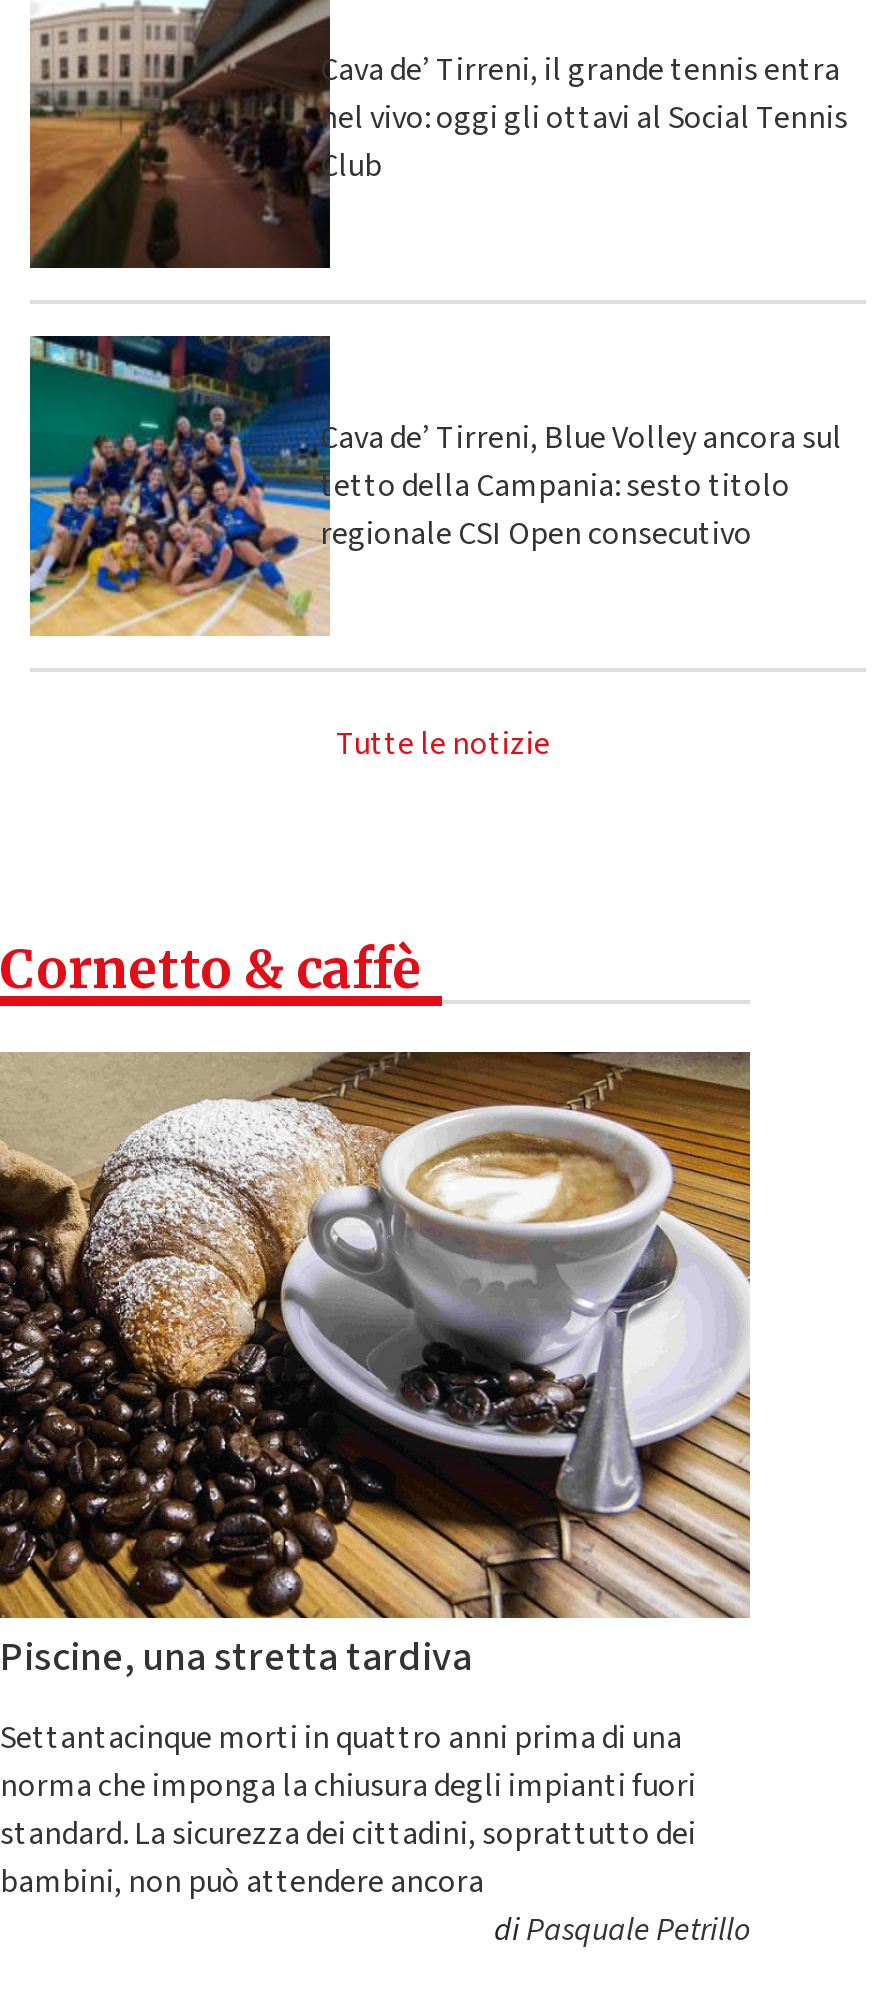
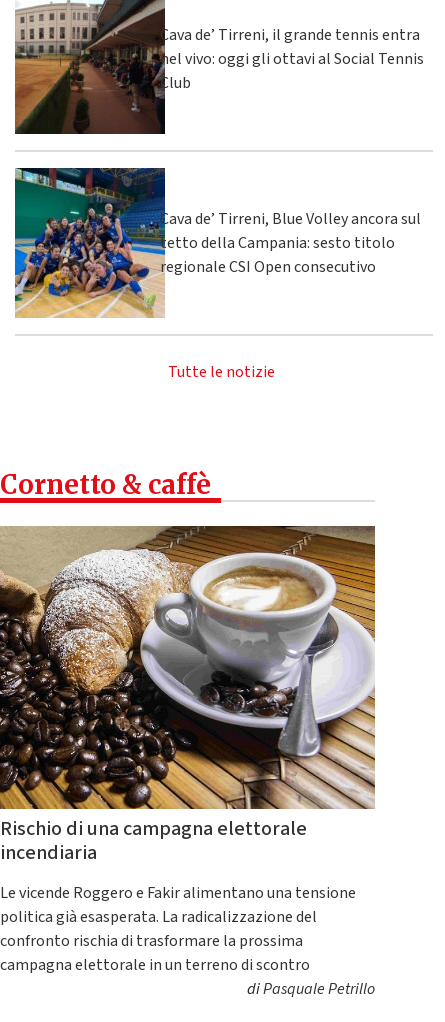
- Piscine, una stretta tardiva
+ Rischio di una campagna elettorale
+ incendiaria

- Settantacinque morti in quattro anni prima di una
- norma che imponga la chiusura degli impianti fuori
- standard. La sicurezza dei cittadini, soprattutto dei
- bambini, non può attendere ancora
+ Le vicende Roggero e Fakir alimentano una tensione
+ politica già esasperata. La radicalizzazione del
+ confronto rischia di trasformare la prossima
+ campagna elettorale in un terreno di scontro
